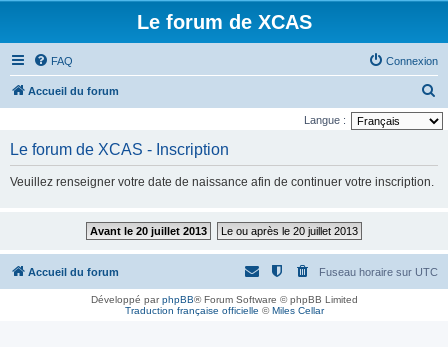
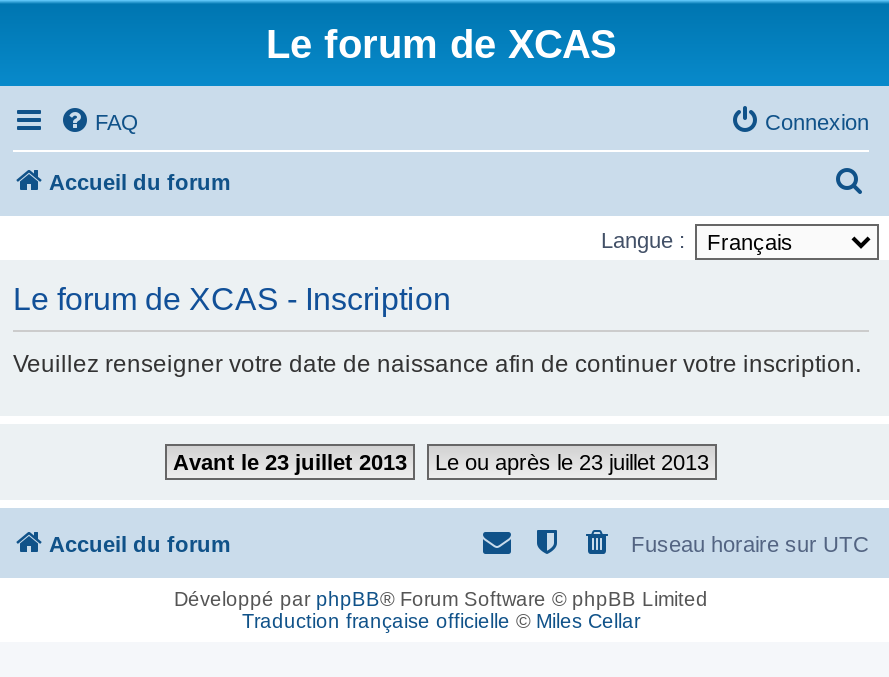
- Avant le 20 juillet 2013
+ Avant le 23 juillet 2013

- Le ou après le 20 juillet 2013
+ Le ou après le 23 juillet 2013
